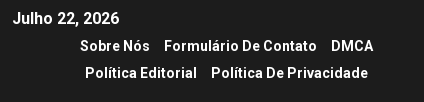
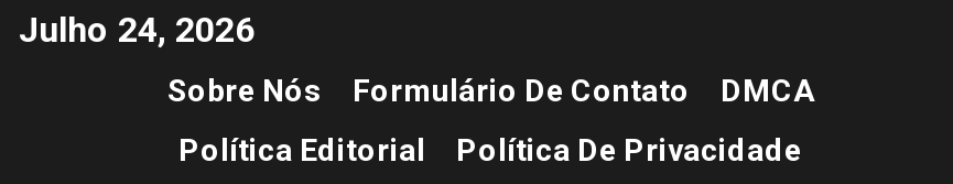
- Julho 22, 2026
+ Julho 24, 2026
